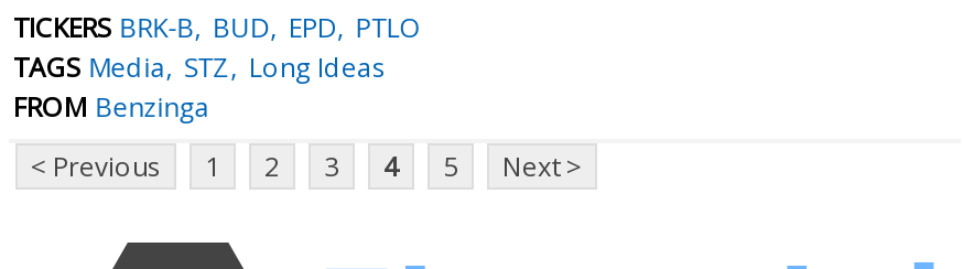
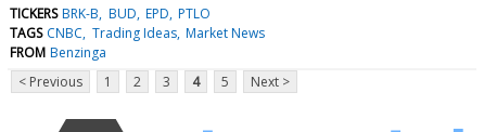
- TAGS Media STZ Long Ideas
+ TAGS CNBC Trading Ideas Market News
